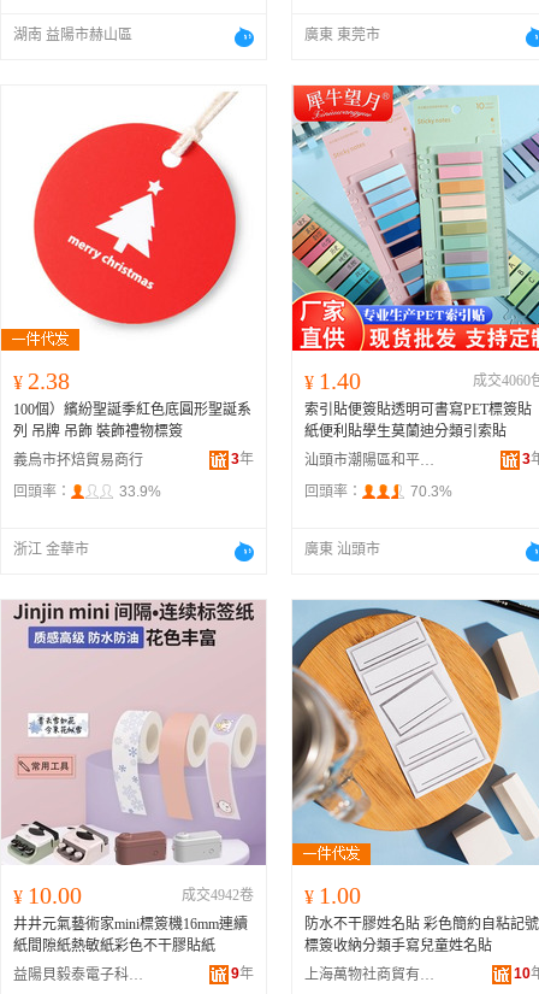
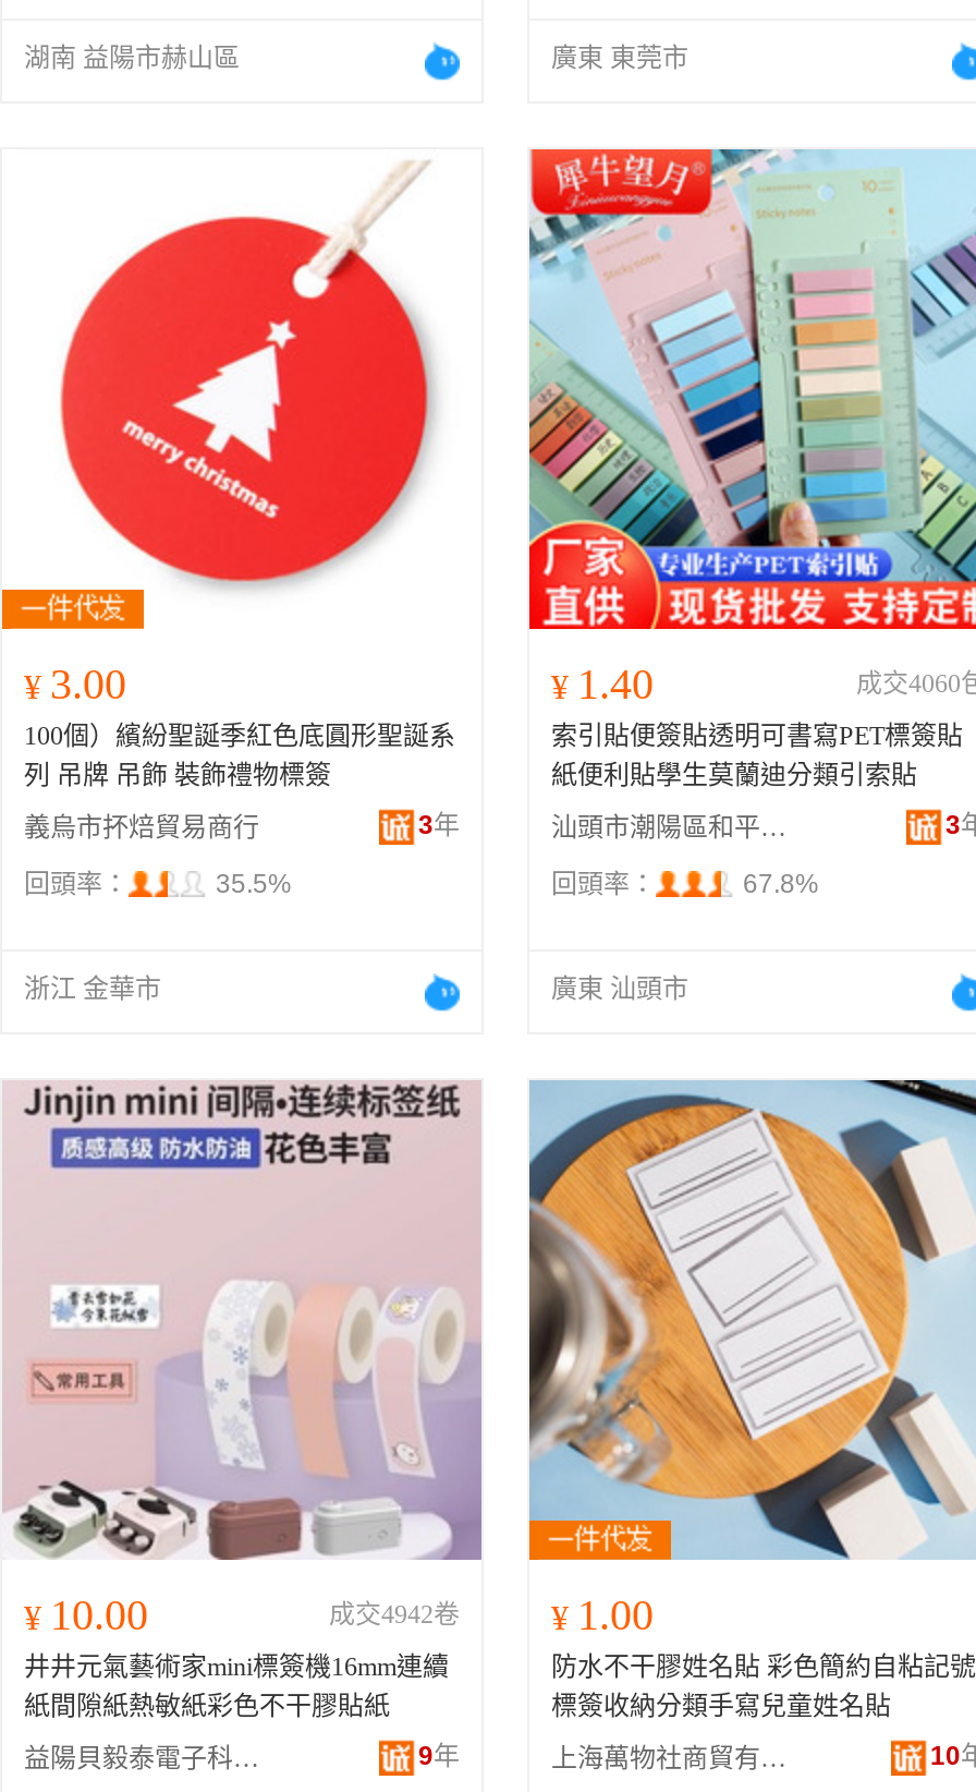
- ¥ 2.38
+ ¥ 3.00

- 33.9%
+ 35.5%

- 70.3%
+ 67.8%
